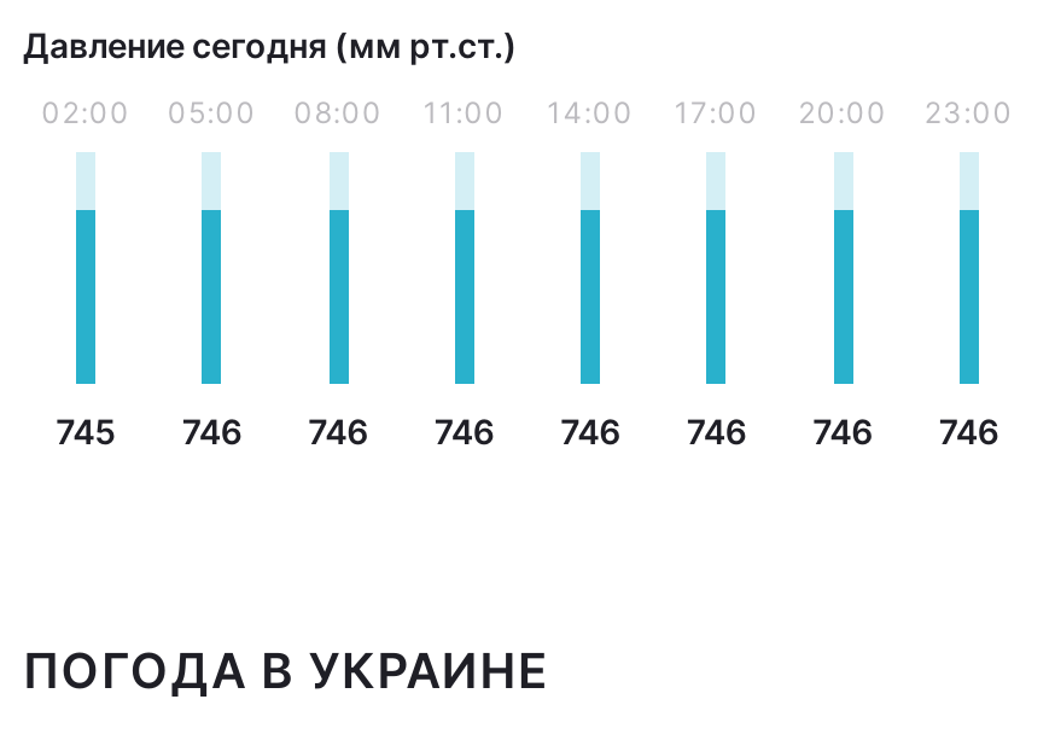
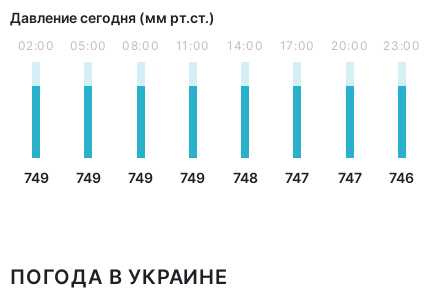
- 745
+ 749

- 746
+ 749

- 746
+ 749

- 746
+ 749

- 746
+ 748

- 746
+ 747

- 746
+ 747
